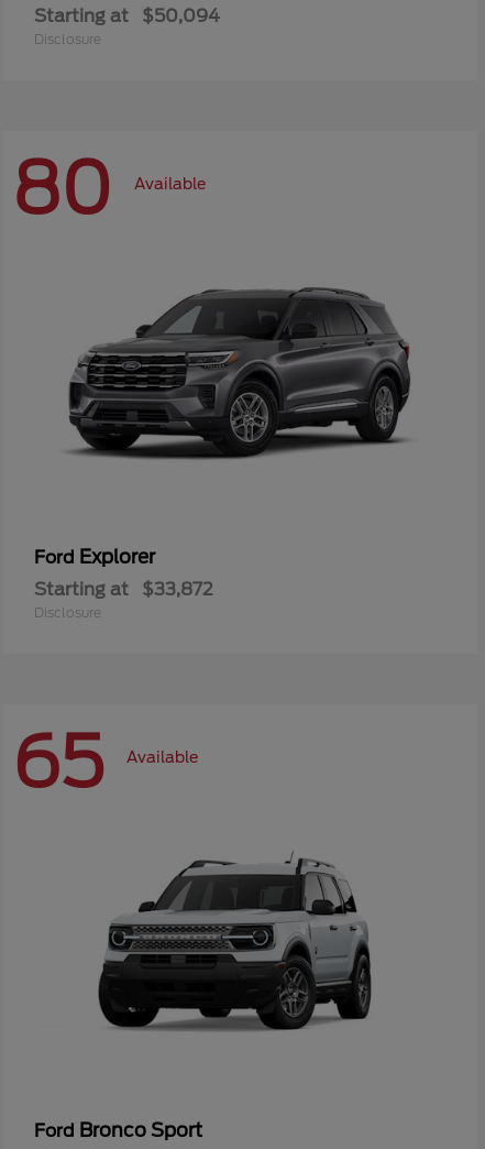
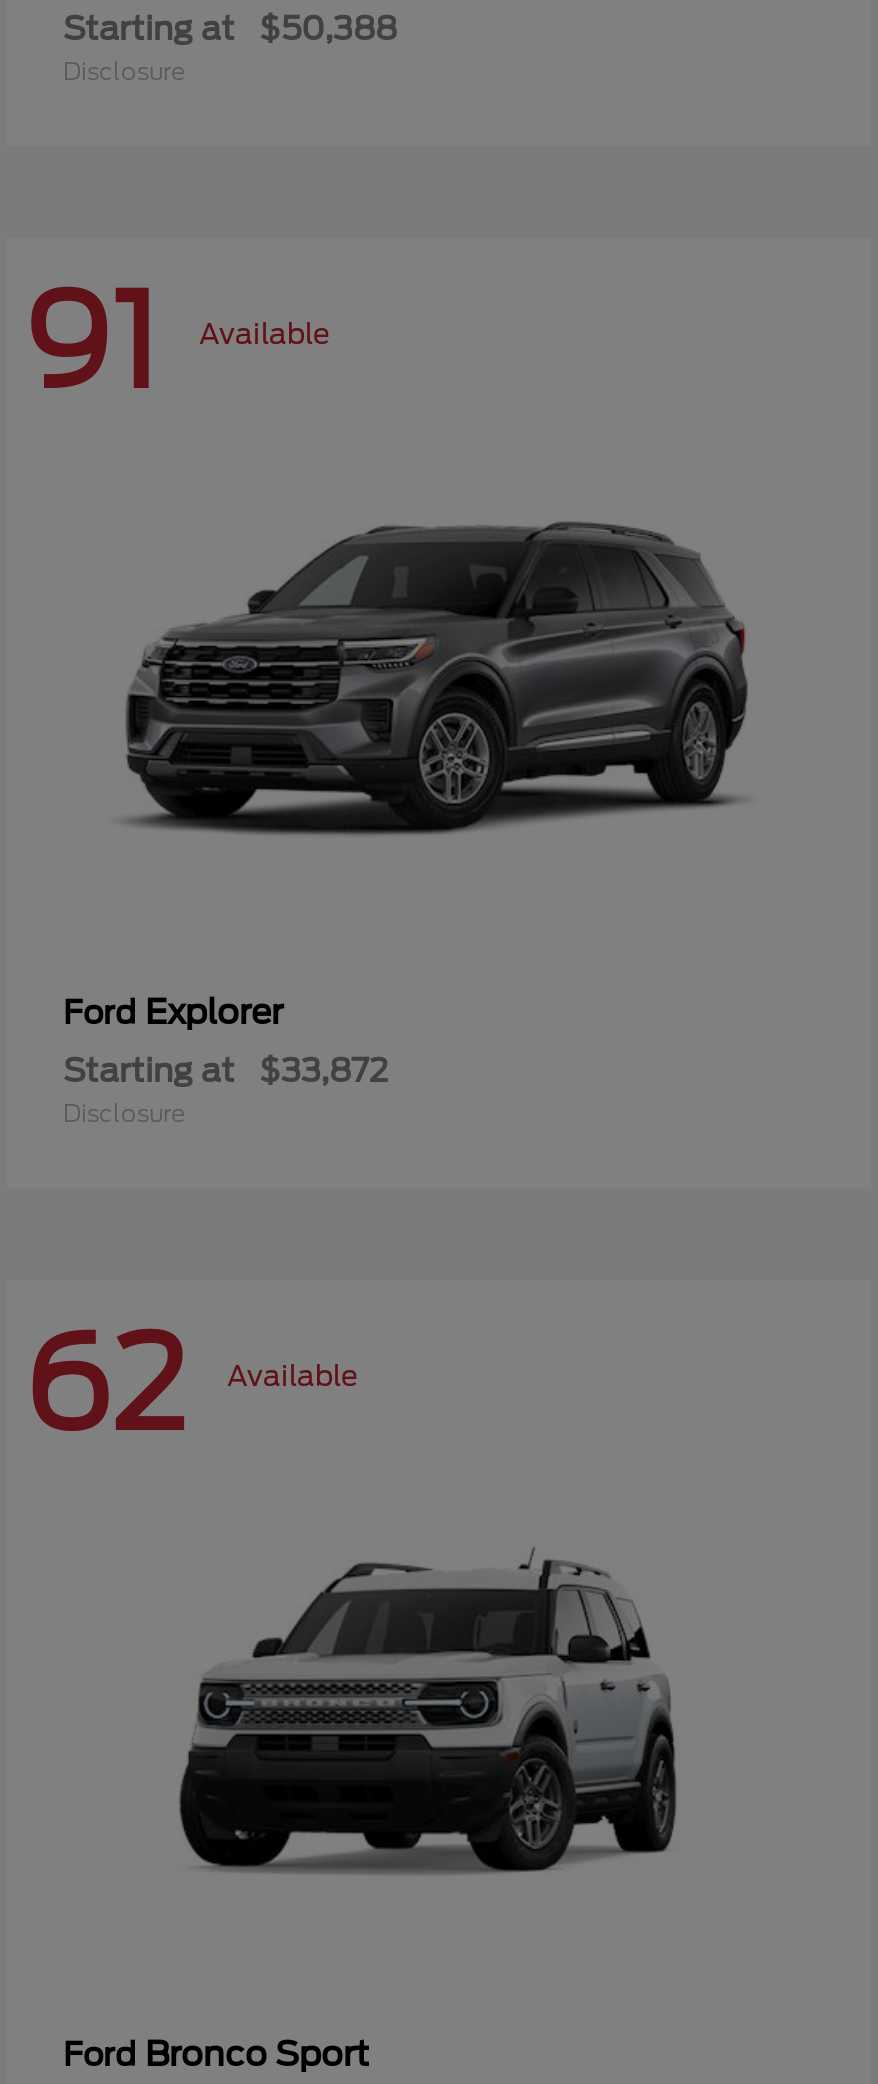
- Starting at $50,094
+ Starting at $50,388

- 80 Available
+ 91 Available

- 65 Available
+ 62 Available
